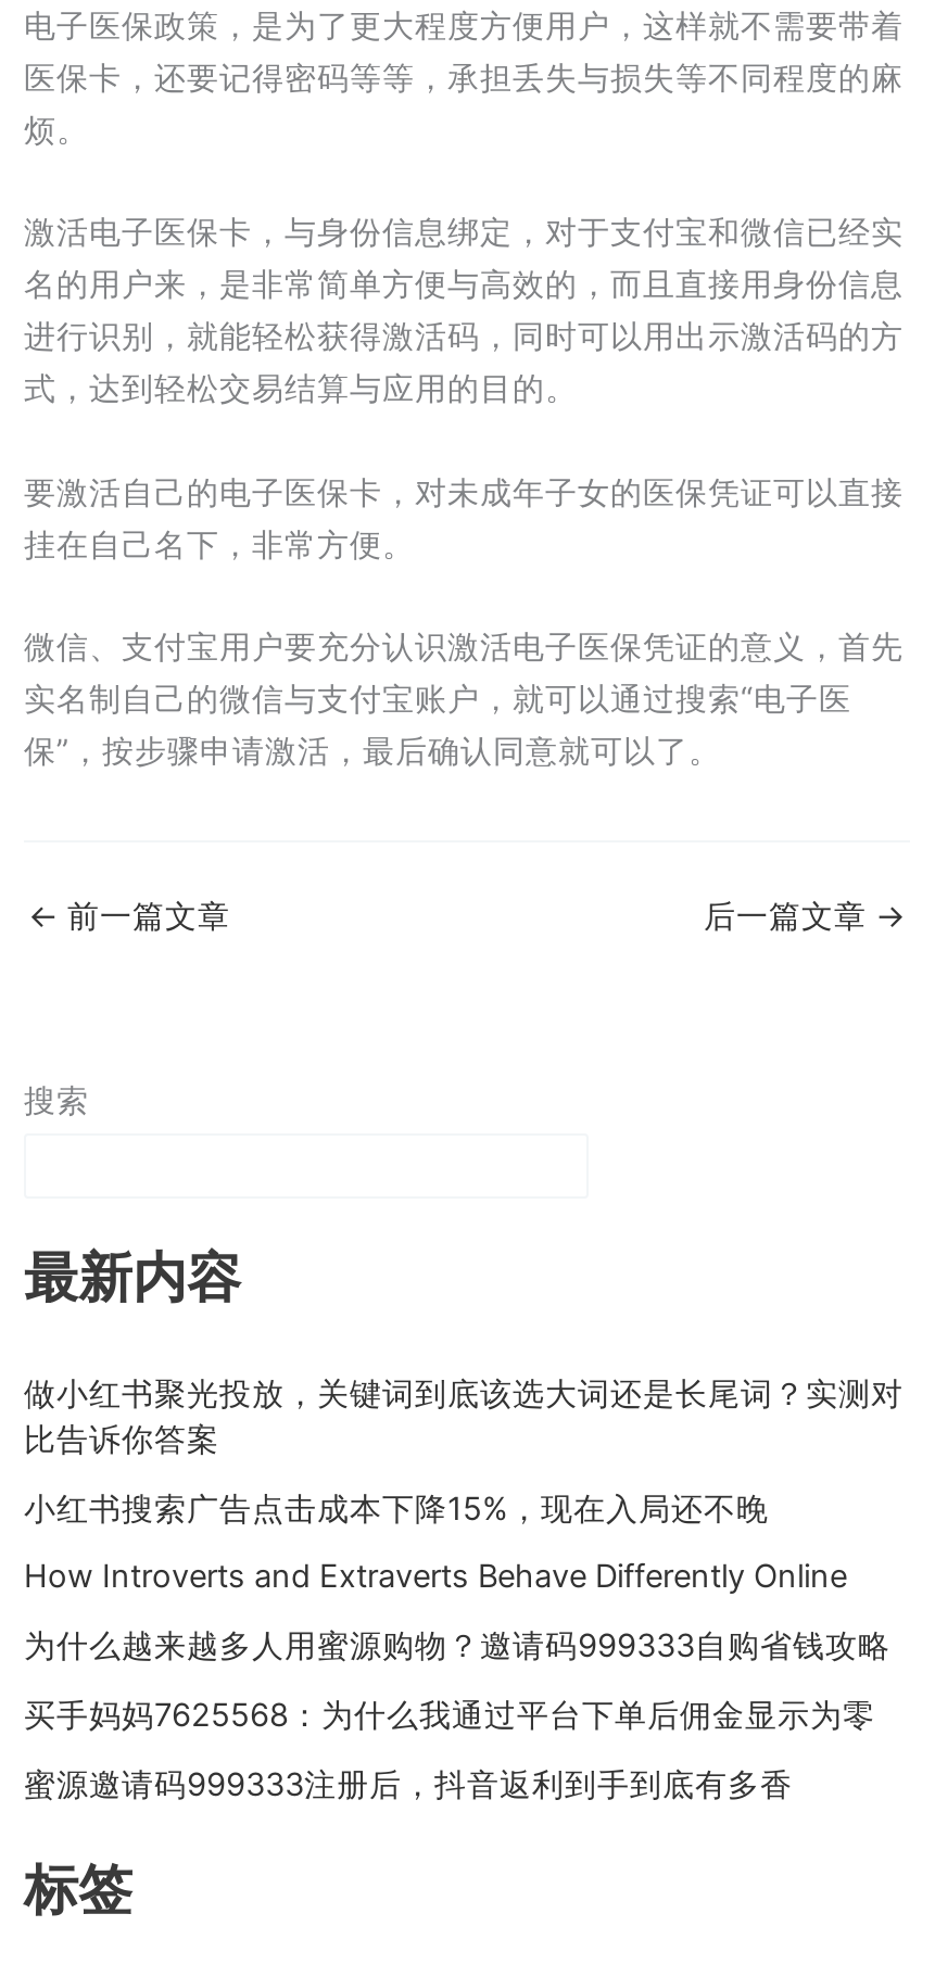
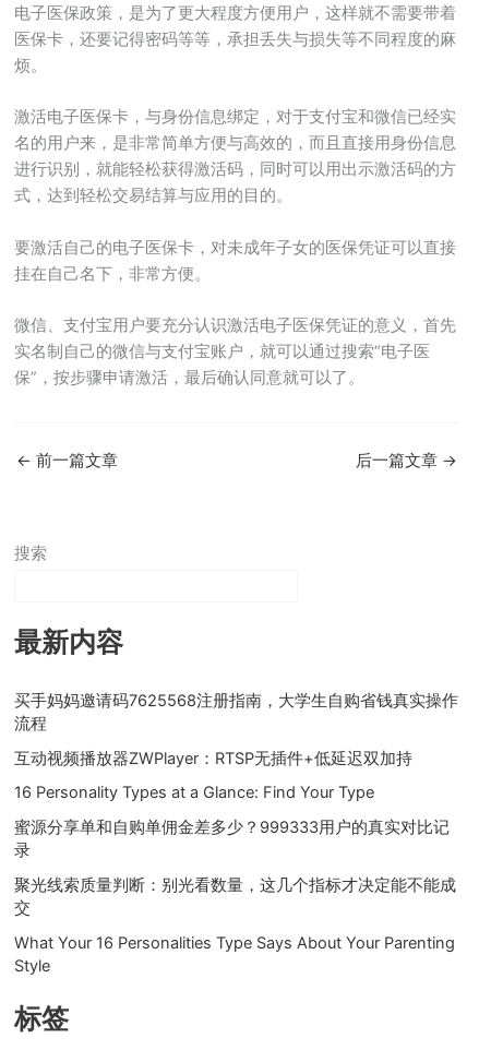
- 做小红书聚光投放，关键词到底该选大词还是长尾词？实测对
- 比告诉你答案
+ 买手妈妈邀请码7625568注册指南，大学生自购省钱真实操作
+ 流程

- 小红书搜索广告点击成本下降15%，现在入局还不晚
+ 互动视频播放器ZWPlayer：RTSP无插件+低延迟双加持

- How Introverts and Extraverts Behave Differently Online
+ 16 Personality Types at a Glance: Find Your Type

- 为什么越来越多人用蜜源购物？邀请码999333自购省钱攻略
+ 蜜源分享单和自购单佣金差多少？999333用户的真实对比记
+ 录

- 买手妈妈7625568：为什么我通过平台下单后佣金显示为零
+ 聚光线索质量判断：别光看数量，这几个指标才决定能不能成
+ 交

- 蜜源邀请码999333注册后，抖音返利到手到底有多香
+ What Your 16 Personalities Type Says About Your Parenting
+ Style
